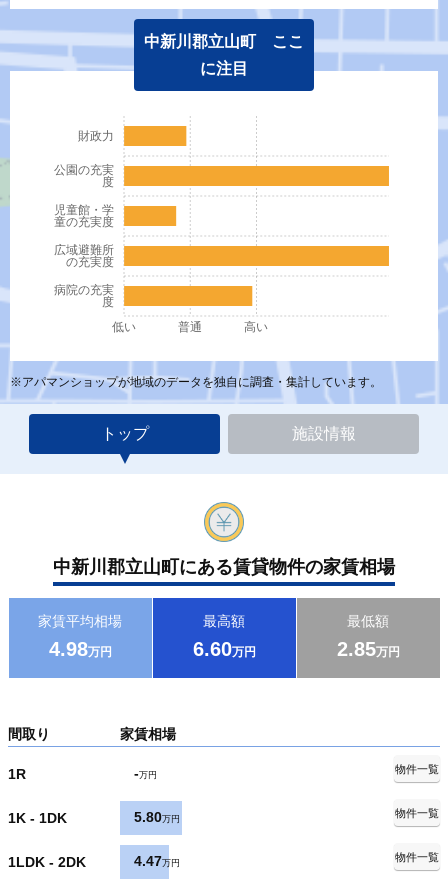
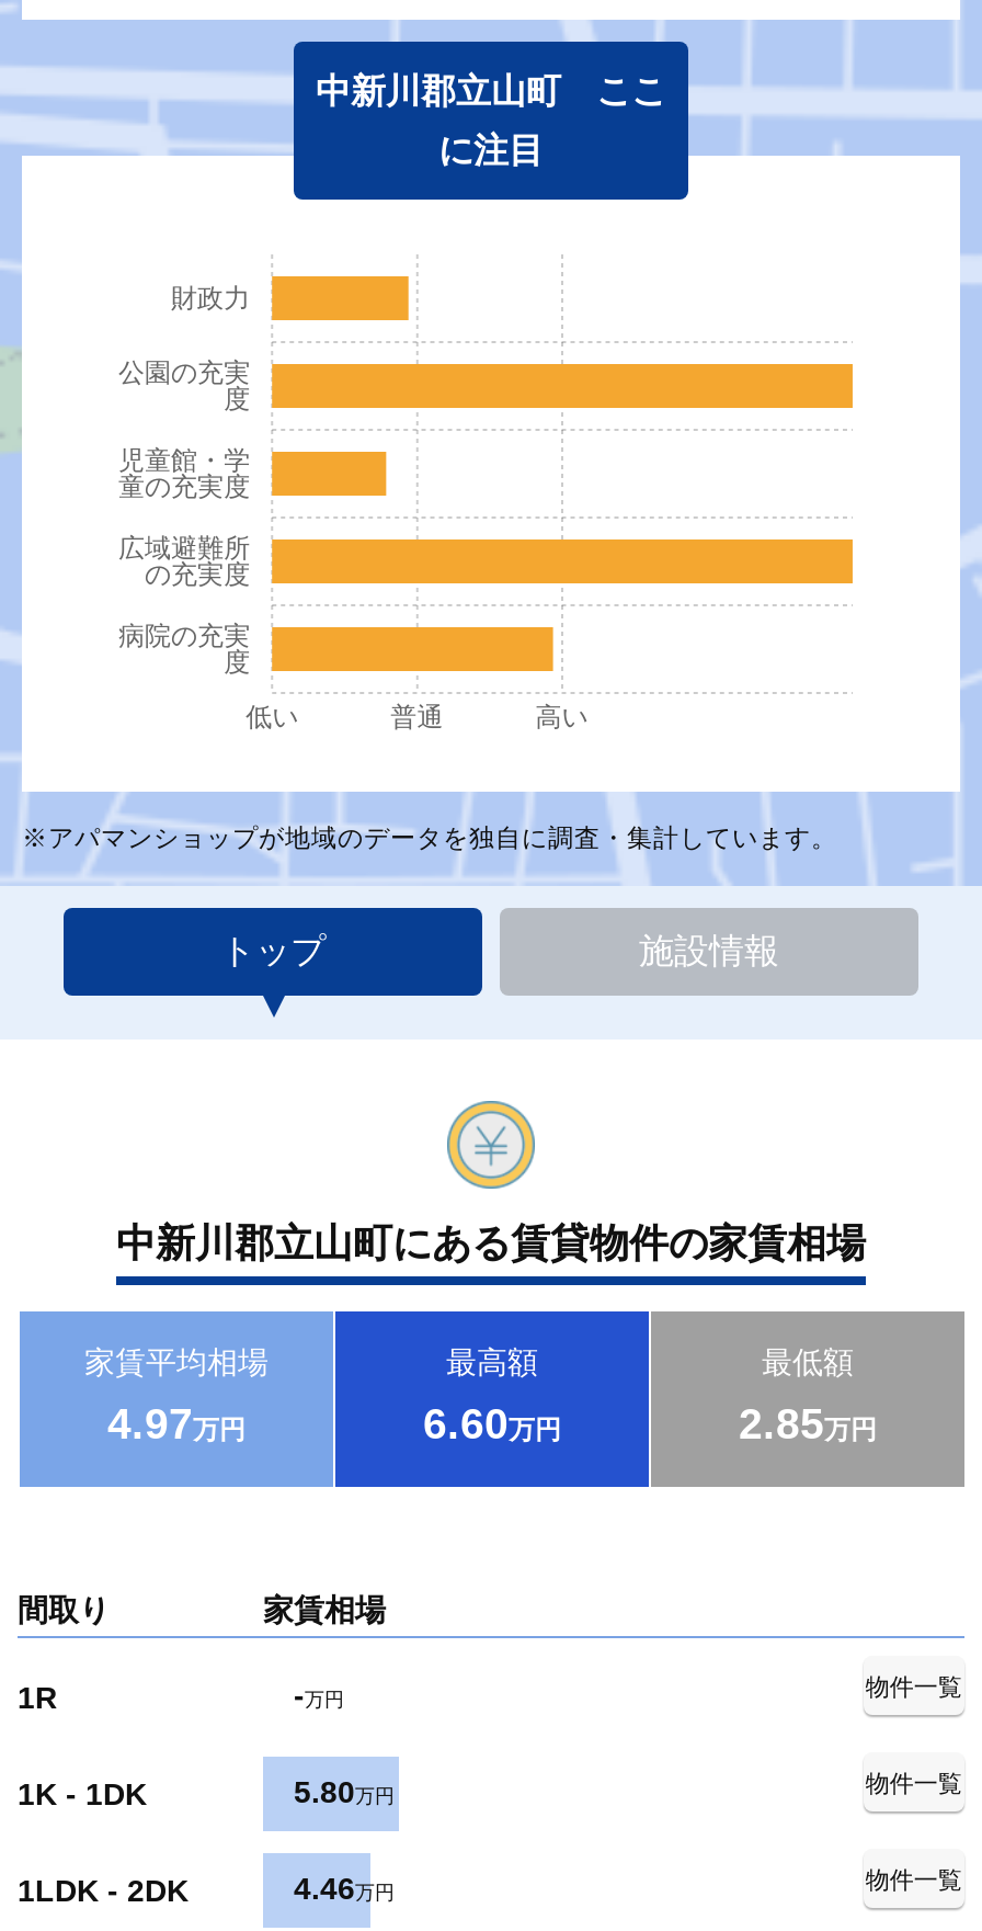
- 4.98万円
+ 4.97万円

- 4.47万円
+ 4.46万円
